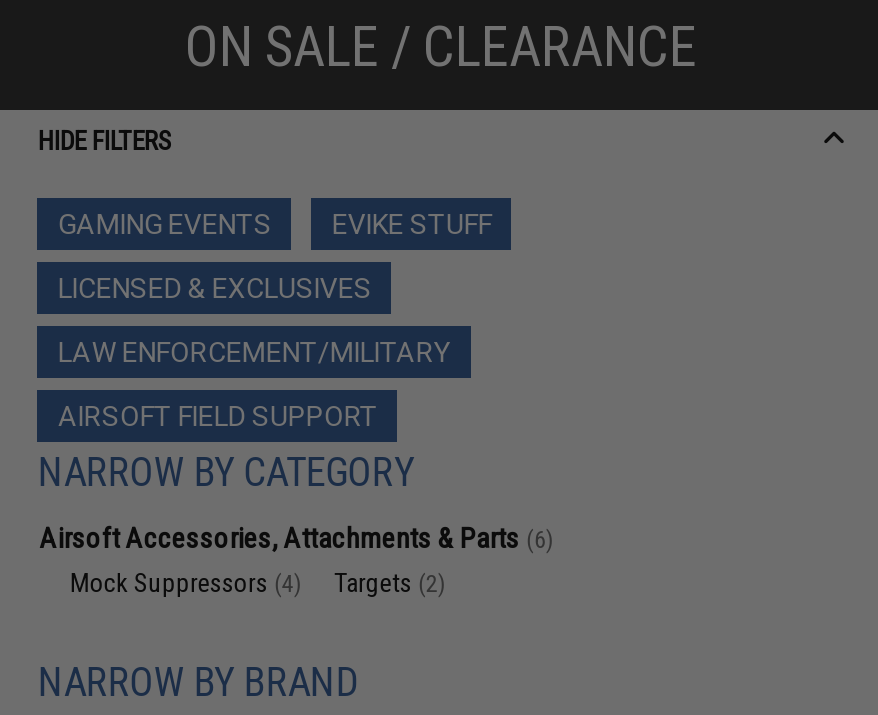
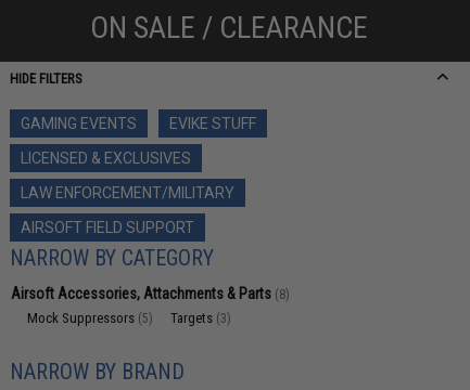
- Airsoft Accessories, Attachments & Parts (6)
+ Airsoft Accessories, Attachments & Parts (8)

- Mock Suppressors (4)
+ Mock Suppressors (5)

- Targets (2)
+ Targets (3)
